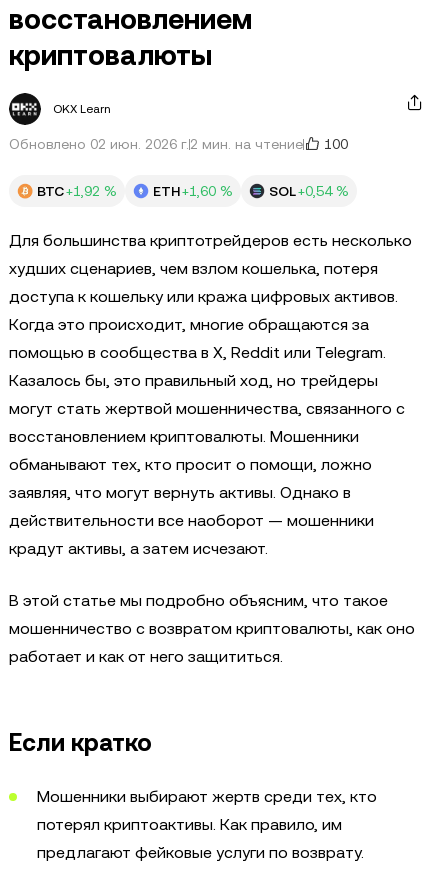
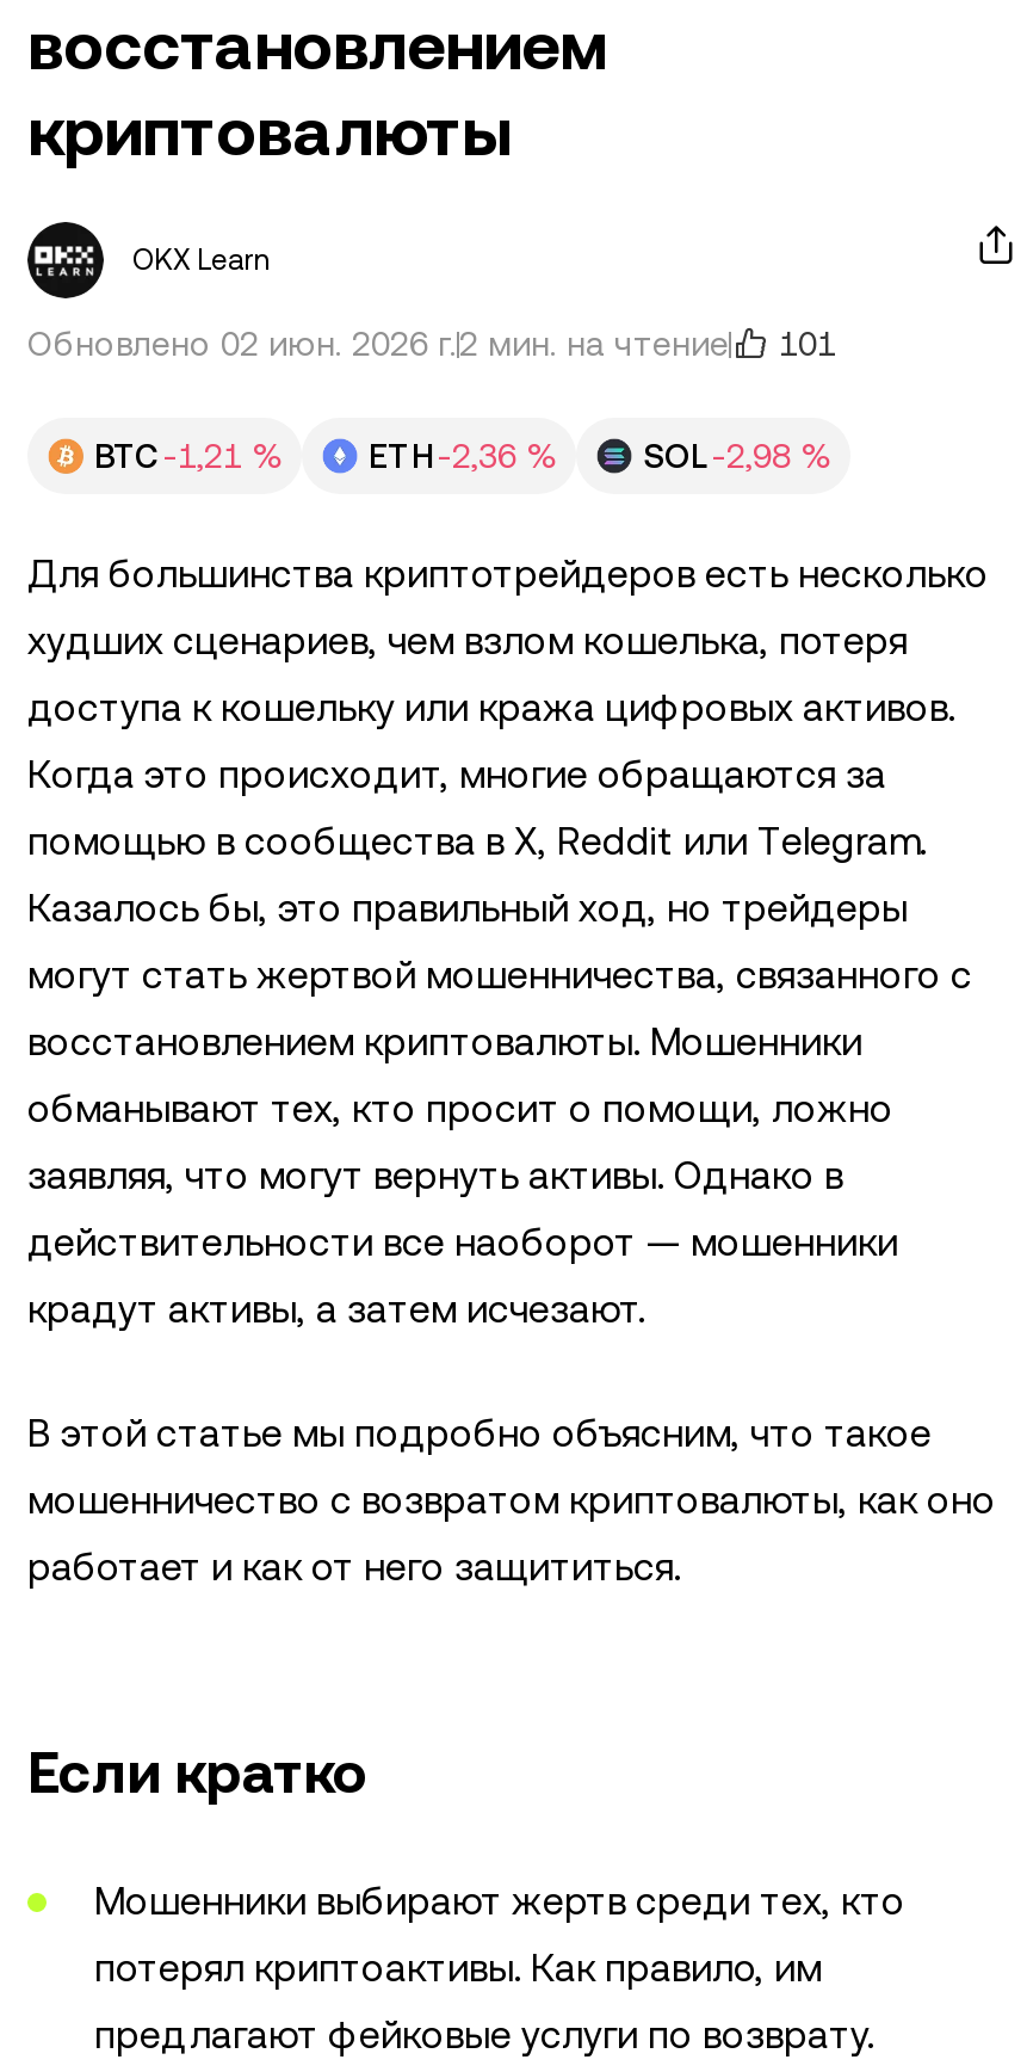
- Обновлено 02 июн. 2026 г.2 мин. на чтение 100
+ Обновлено 02 июн. 2026 г.2 мин. на чтение 101

- BTC +1,92 %
+ BTC -1,21 %

- ETH +1,60 %
+ ETH -2,36 %

- SOL +0,54 %
+ SOL -2,98 %
